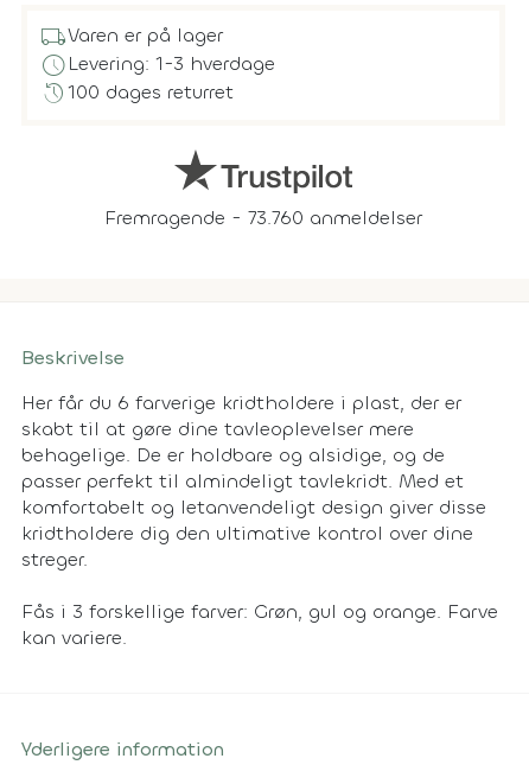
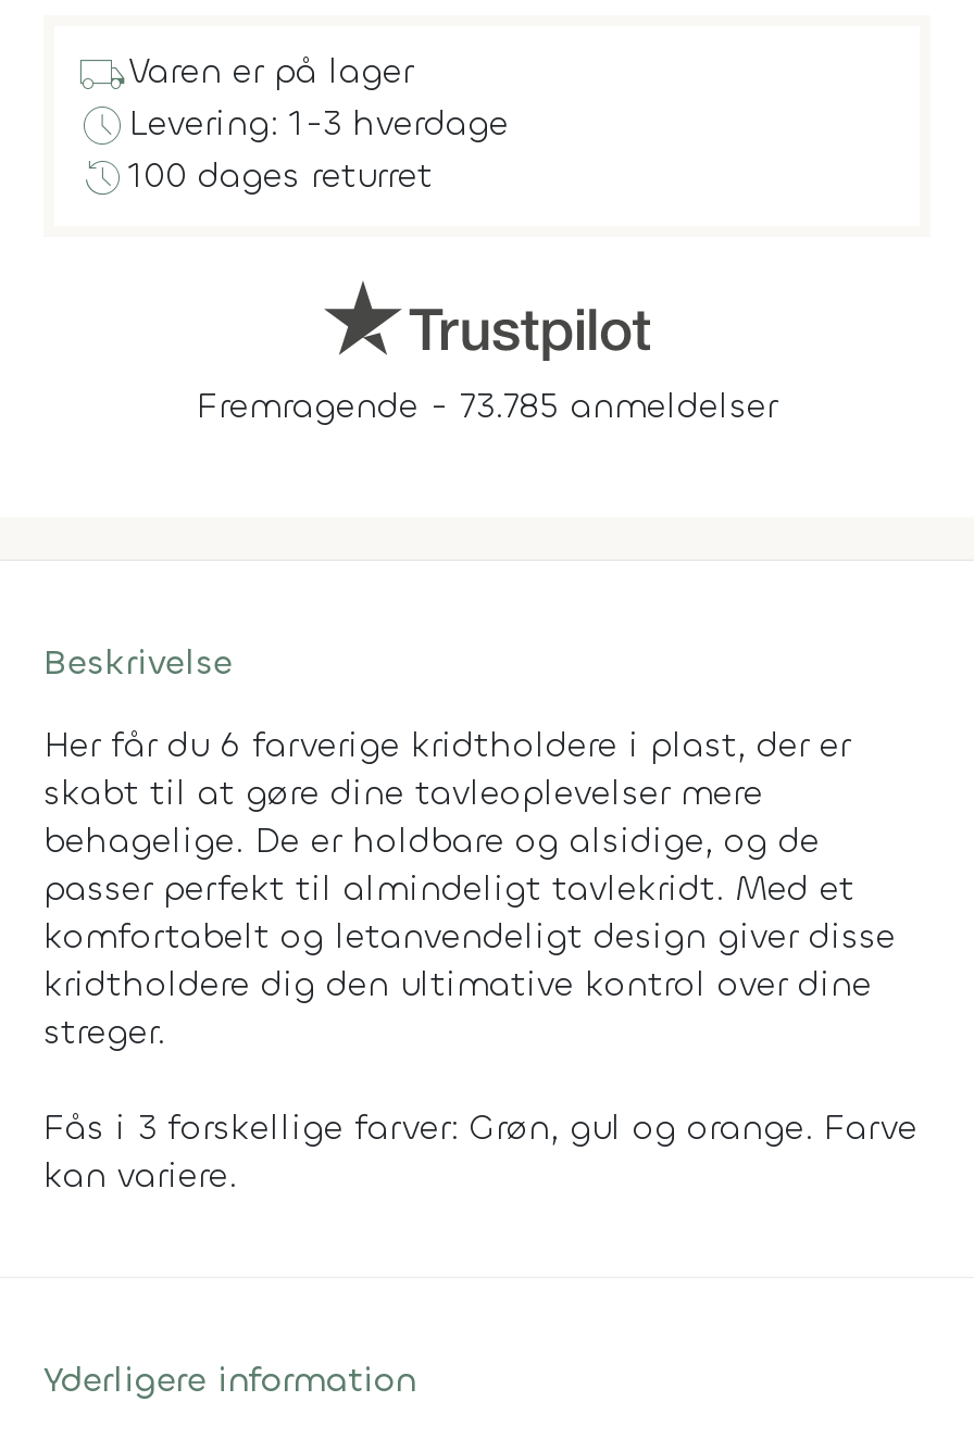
- Fremragende - 73.760 anmeldelser
+ Fremragende - 73.785 anmeldelser
